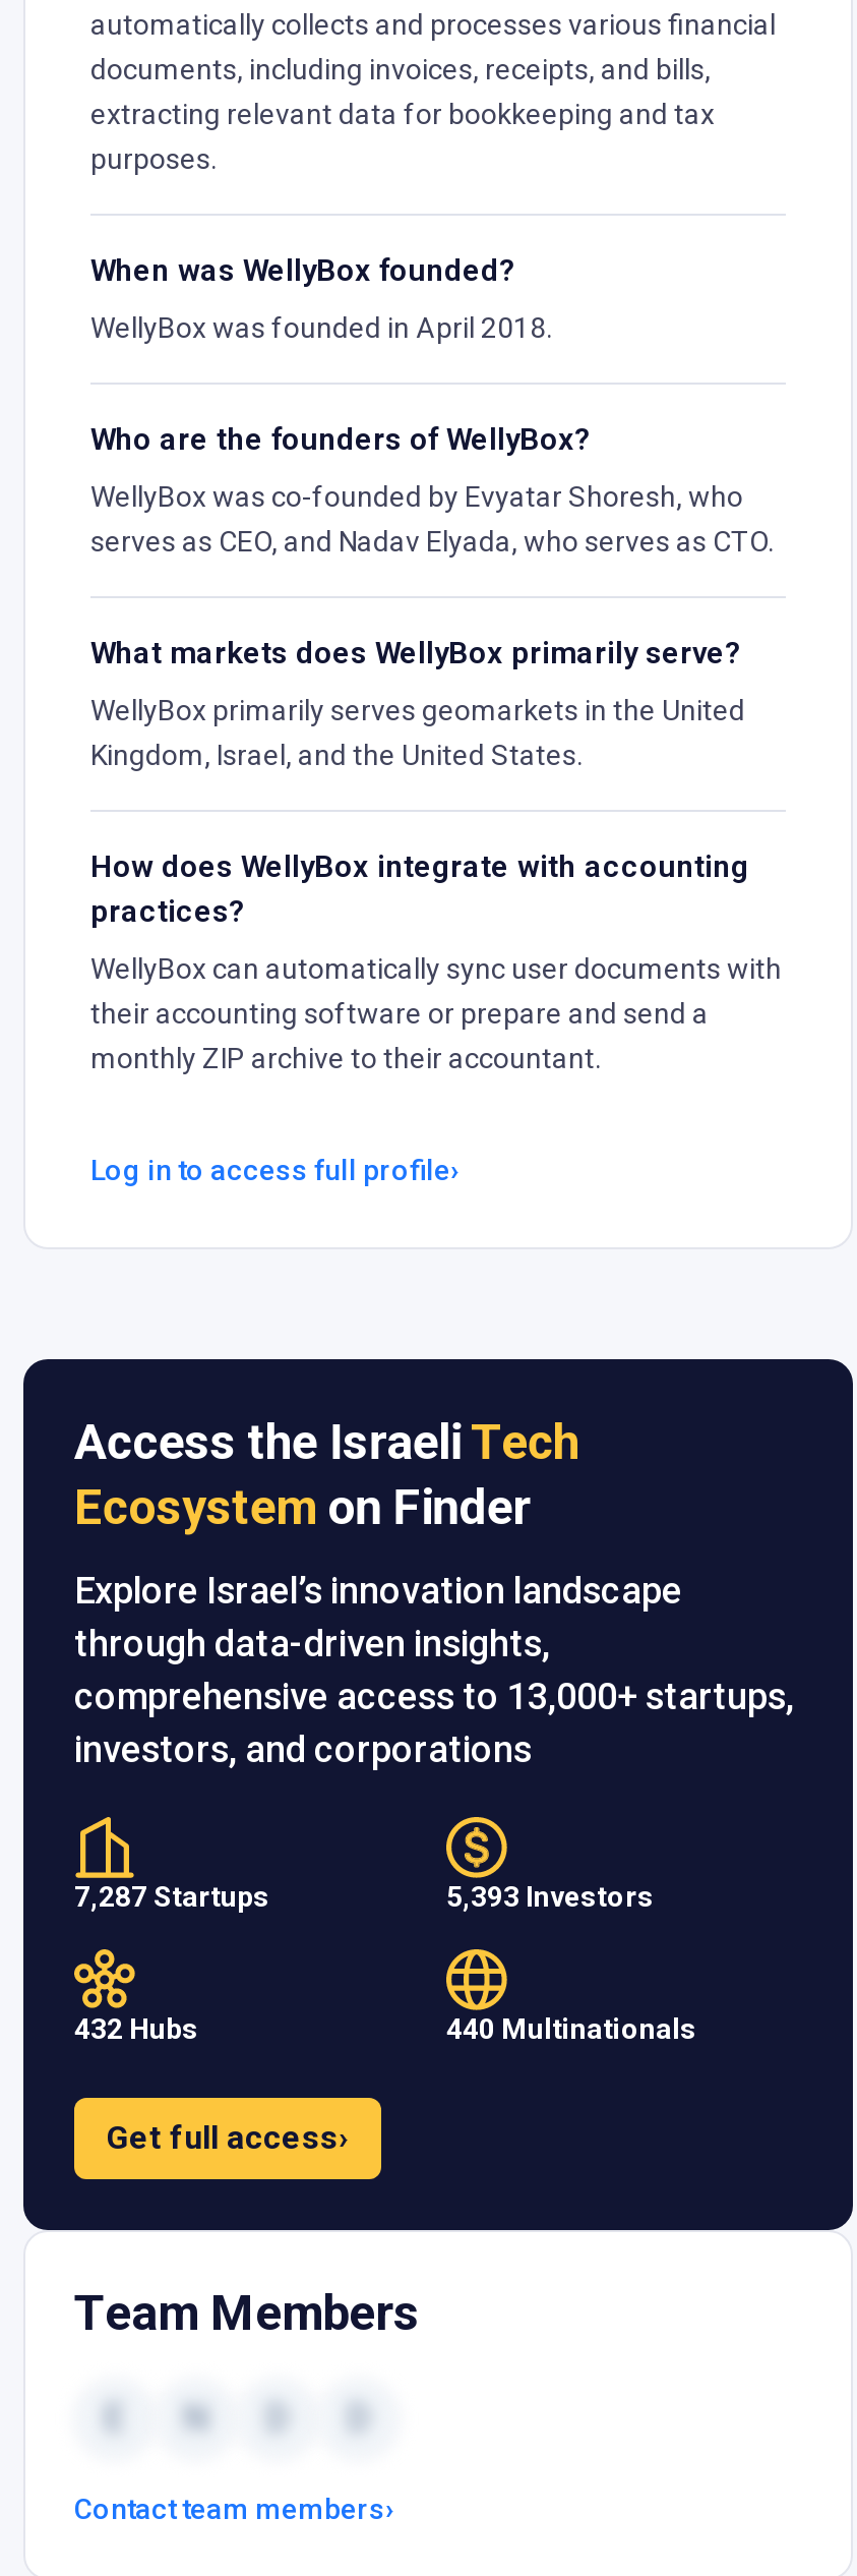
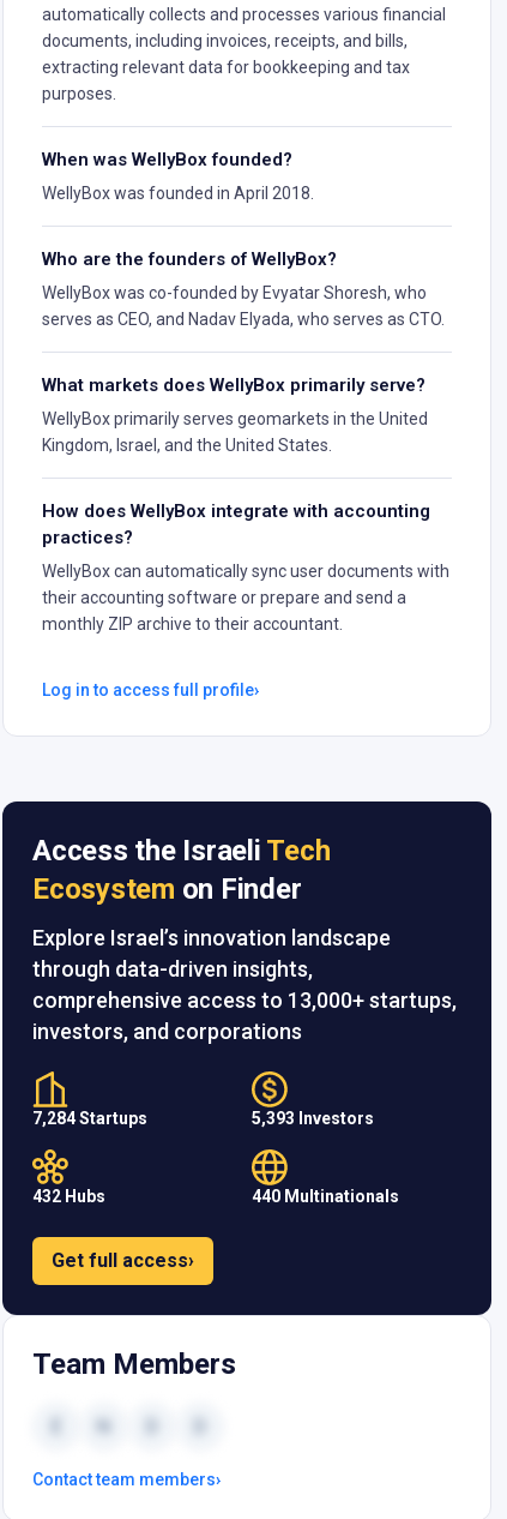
- 7,287 Startups
+ 7,284 Startups
